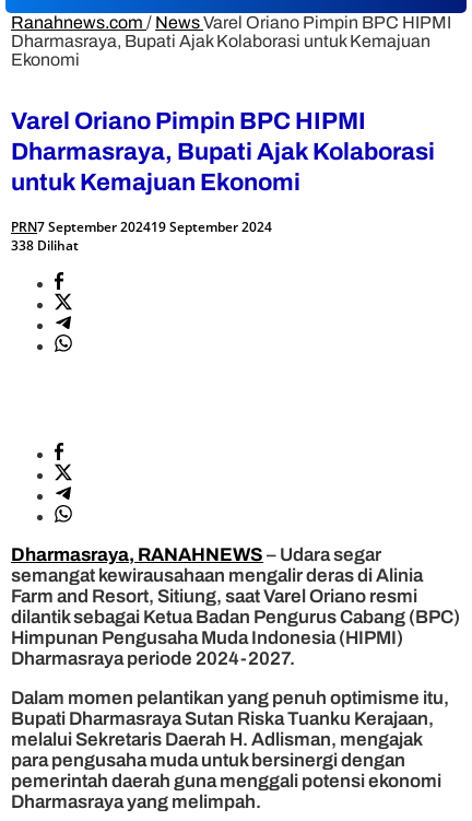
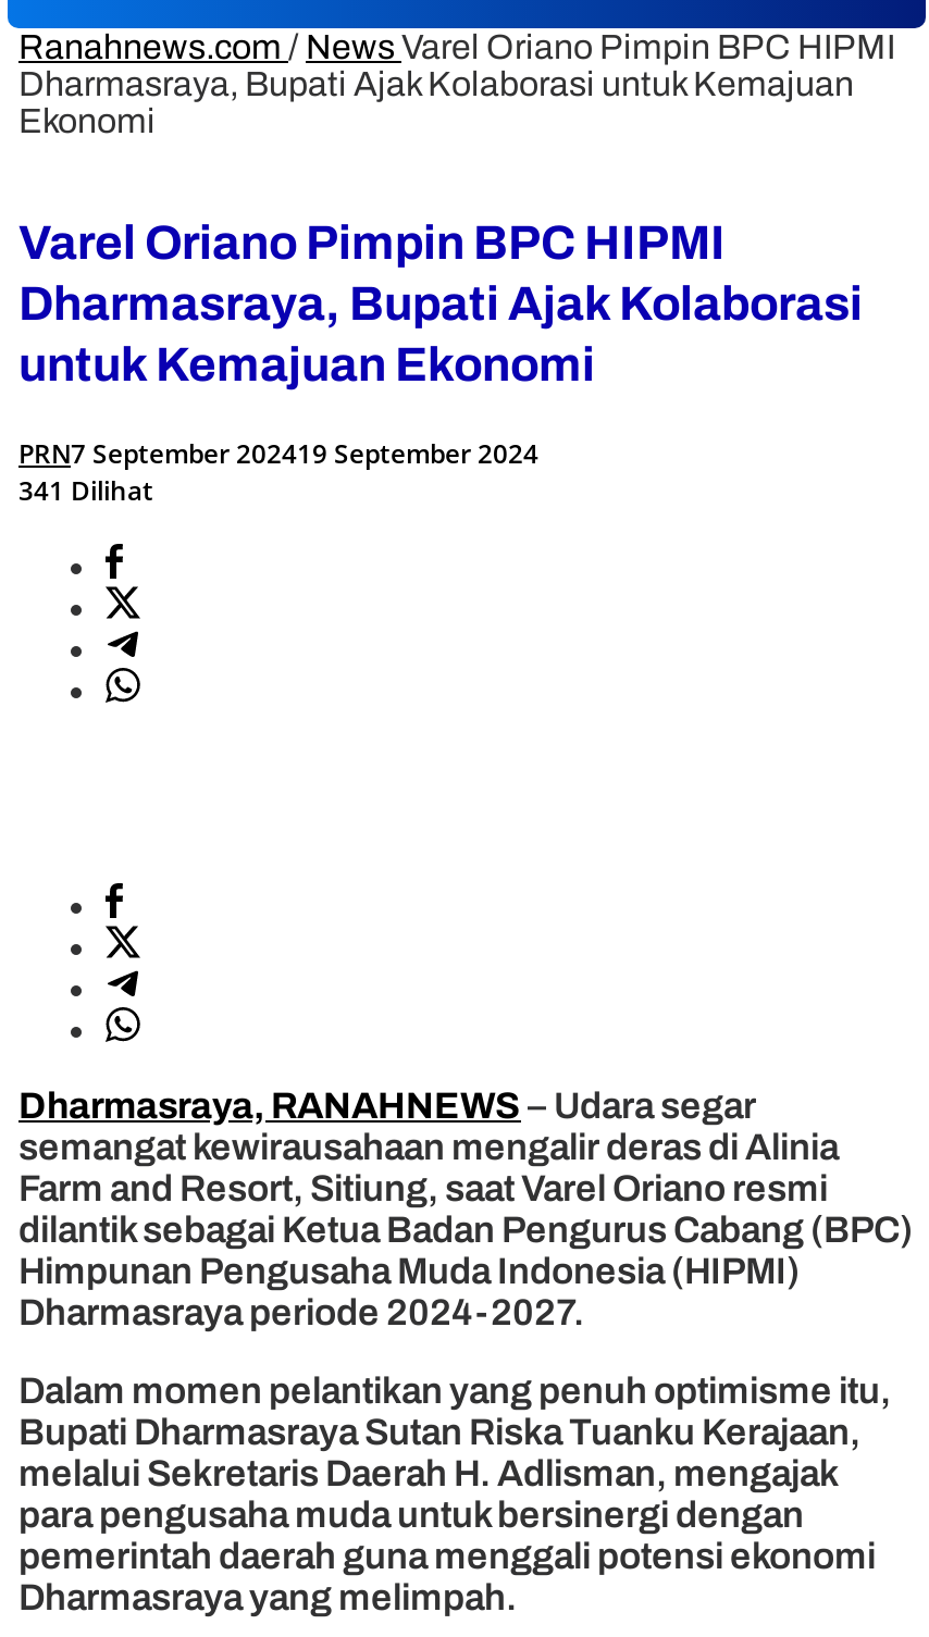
- 338 Dilihat
+ 341 Dilihat
